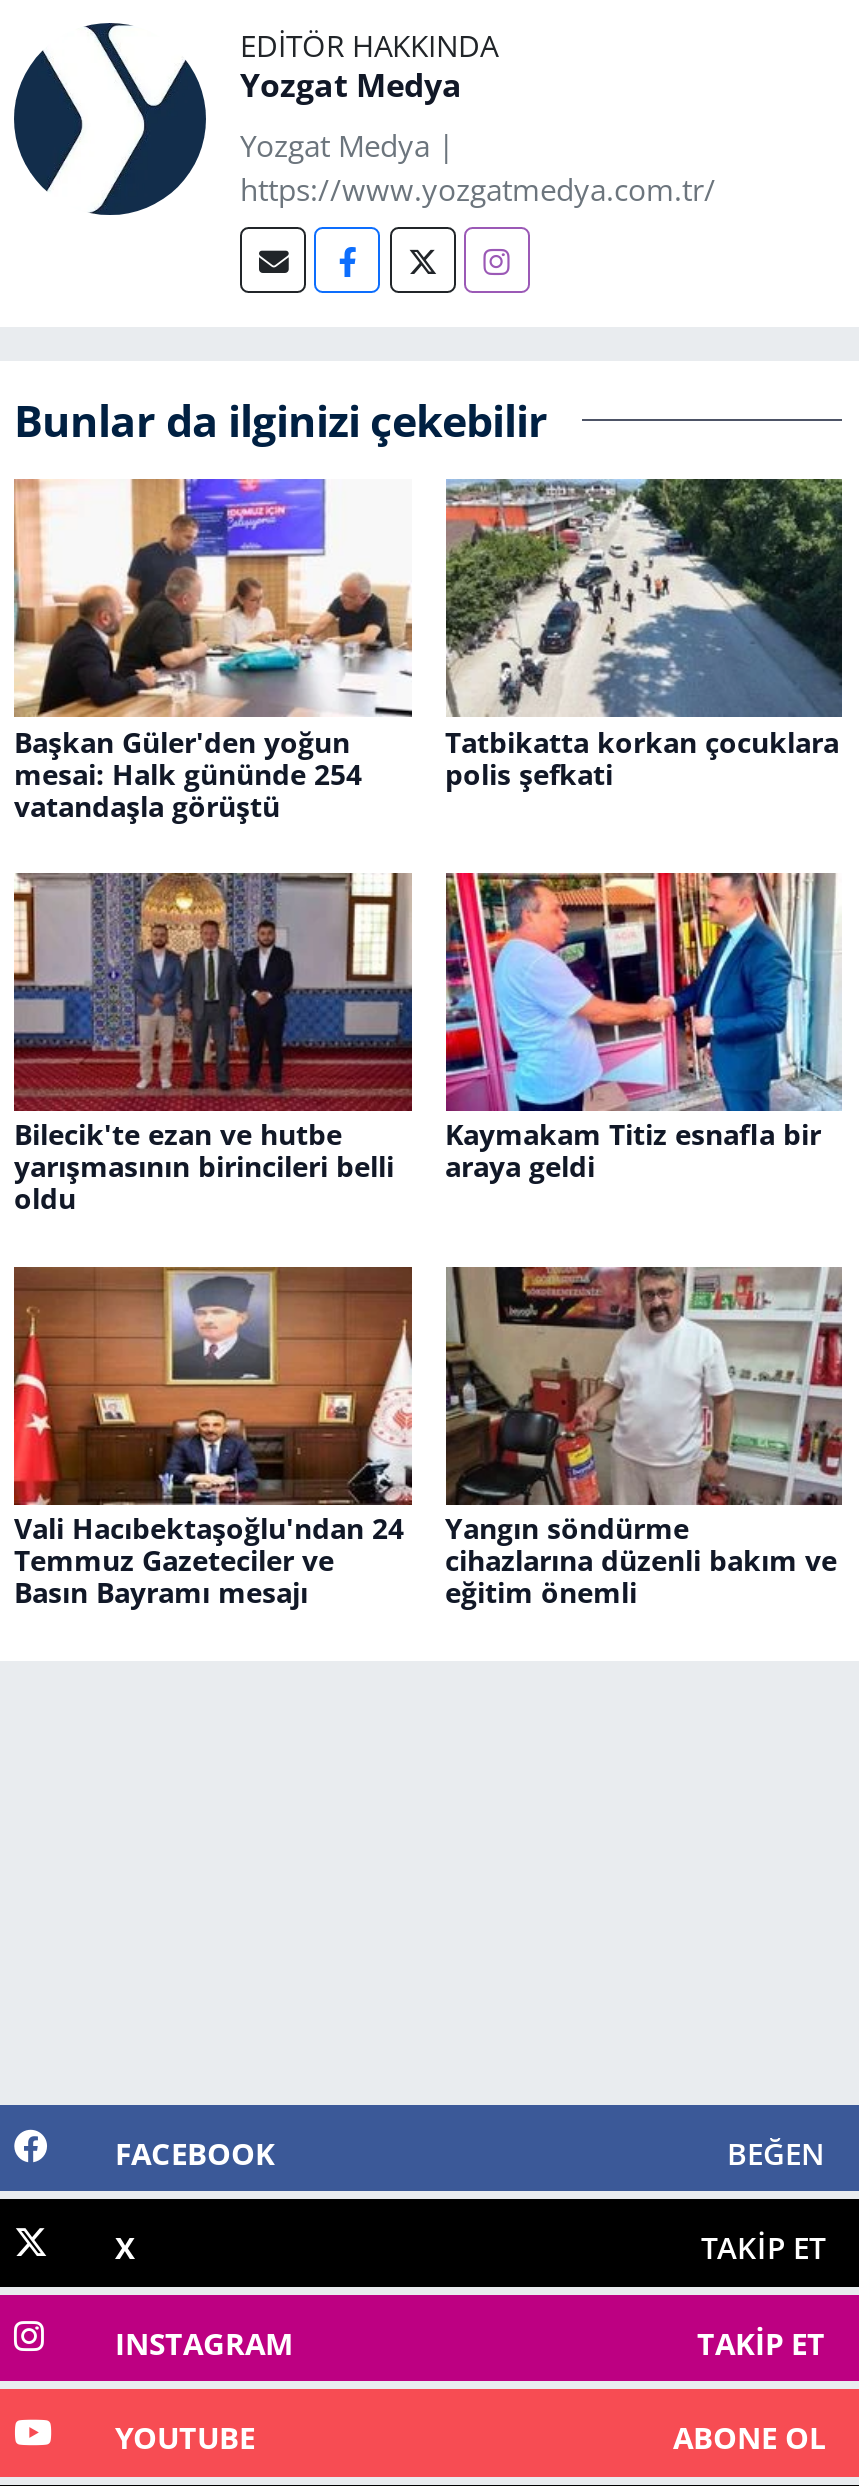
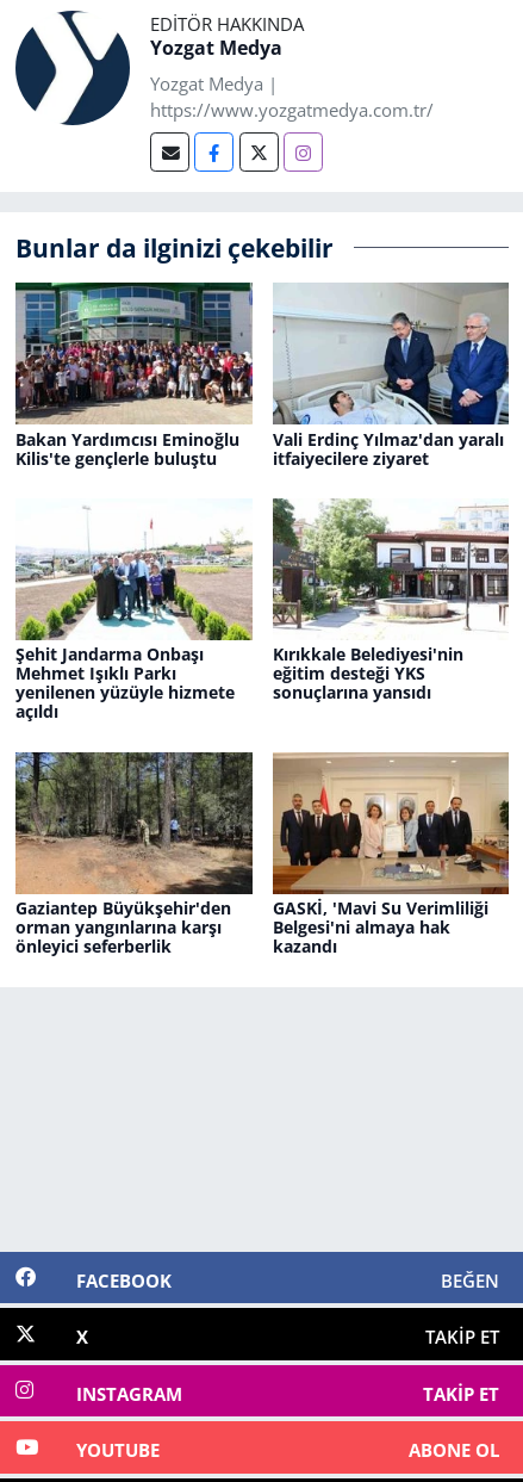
- [image]
- Başkan Güler'den yoğun
- mesai: Halk gününde 254
- vatandaşla görüştü
+ [image]
+ Bakan Yardımcısı Eminoğlu
+ Kilis'te gençlerle buluştu

- [image]
- Tatbikatta korkan çocuklara
- polis şefkati
+ [image]
+ Vali Erdinç Yılmaz'dan yaralı
+ itfaiyecilere ziyaret

- [image]
- Kaymakam Titiz esnafla bir
- araya geldi
+ [image]
+ Kırıkkale Belediyesi'nin
+ eğitim desteği YKS
+ sonuçlarına yansıdı

- [image]
- Bilecik'te ezan ve hutbe
- yarışmasının birincileri belli
- oldu
+ [image]
+ Şehit Jandarma Onbaşı
+ Mehmet Işıklı Parkı
+ yenilenen yüzüyle hizmete
+ açıldı

- [image]
- Vali Hacıbektaşoğlu'ndan 24
- Temmuz Gazeteciler ve
- Basın Bayramı mesajı
+ [image]
+ Gaziantep Büyükşehir'den
+ orman yangınlarına karşı
+ önleyici seferberlik

- [image]
- Yangın söndürme
- cihazlarına düzenli bakım ve
- eğitim önemli
+ [image]
+ GASKİ, 'Mavi Su Verimliliği
+ Belgesi'ni almaya hak
+ kazandı
